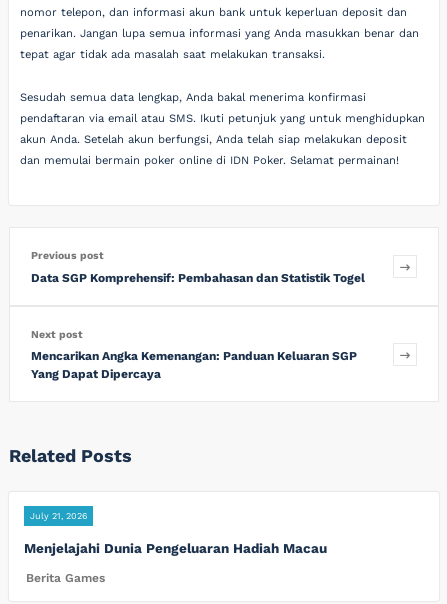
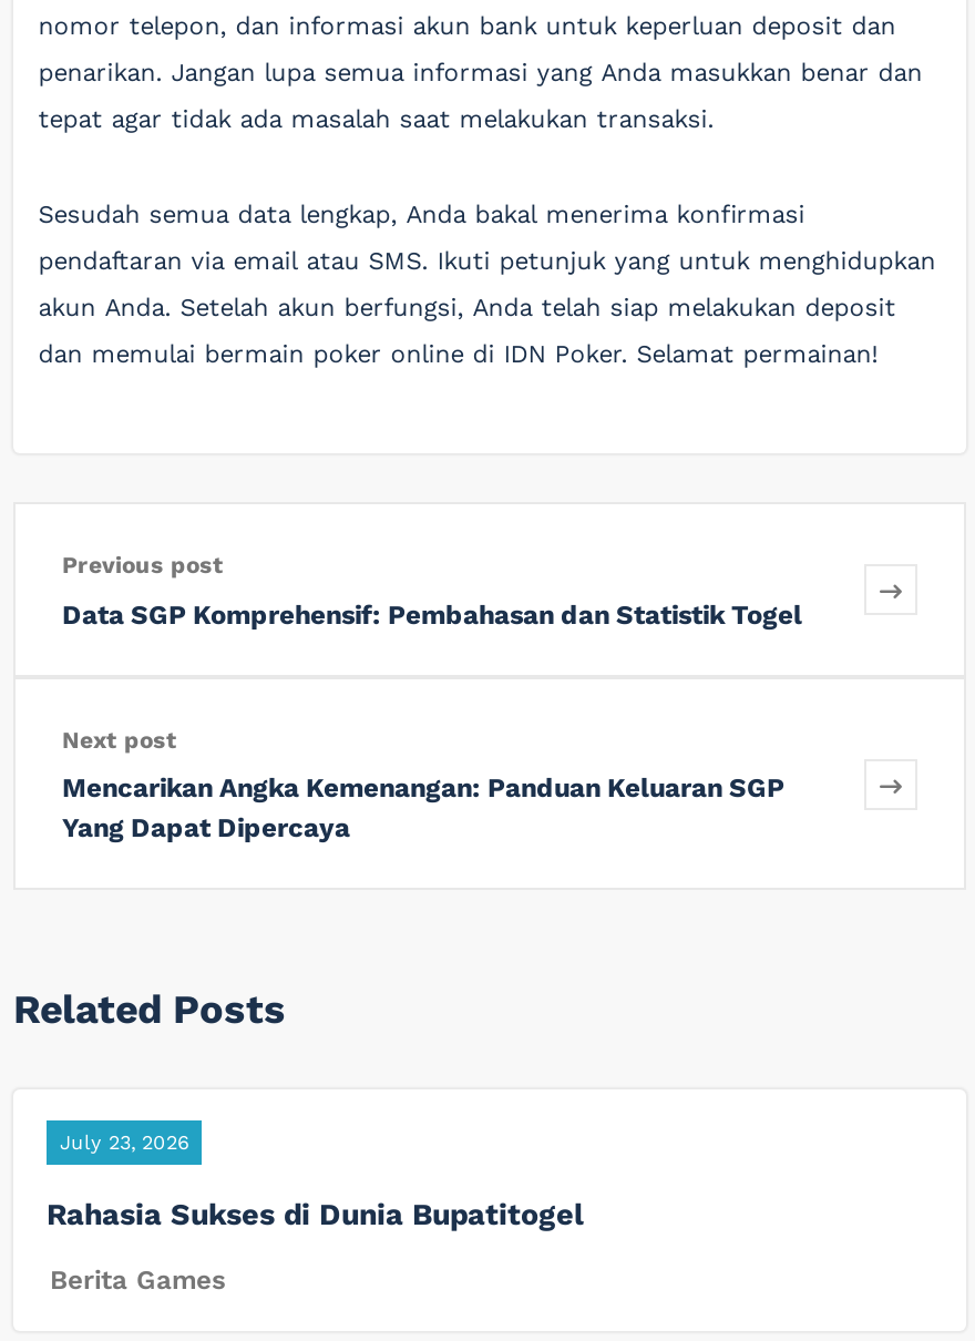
- July 21, 2026
+ July 23, 2026

- Menjelajahi Dunia Pengeluaran Hadiah Macau
+ Rahasia Sukses di Dunia Bupatitogel
